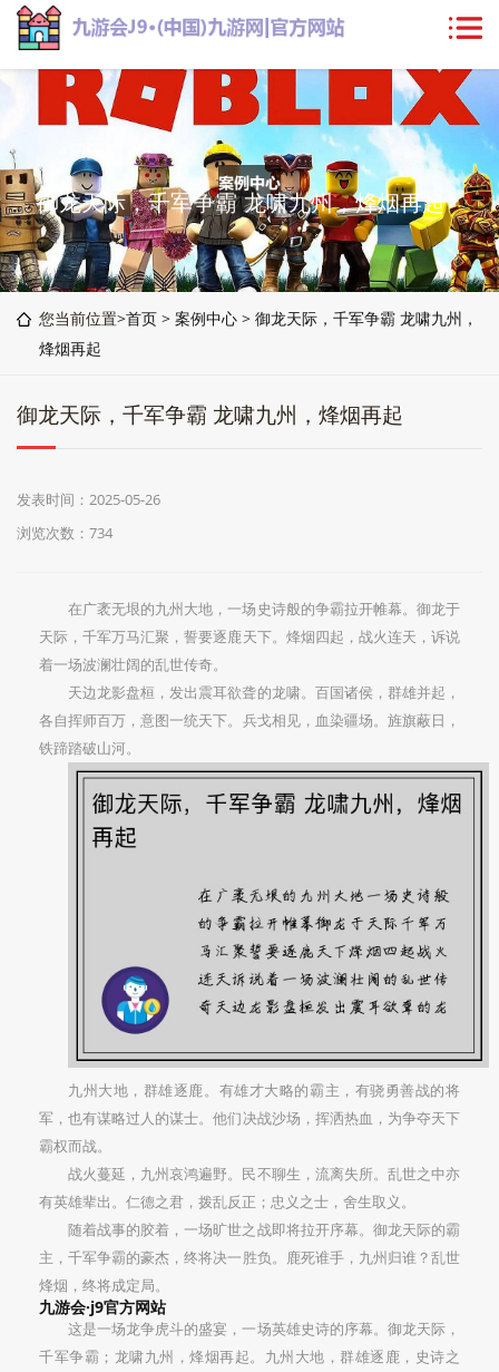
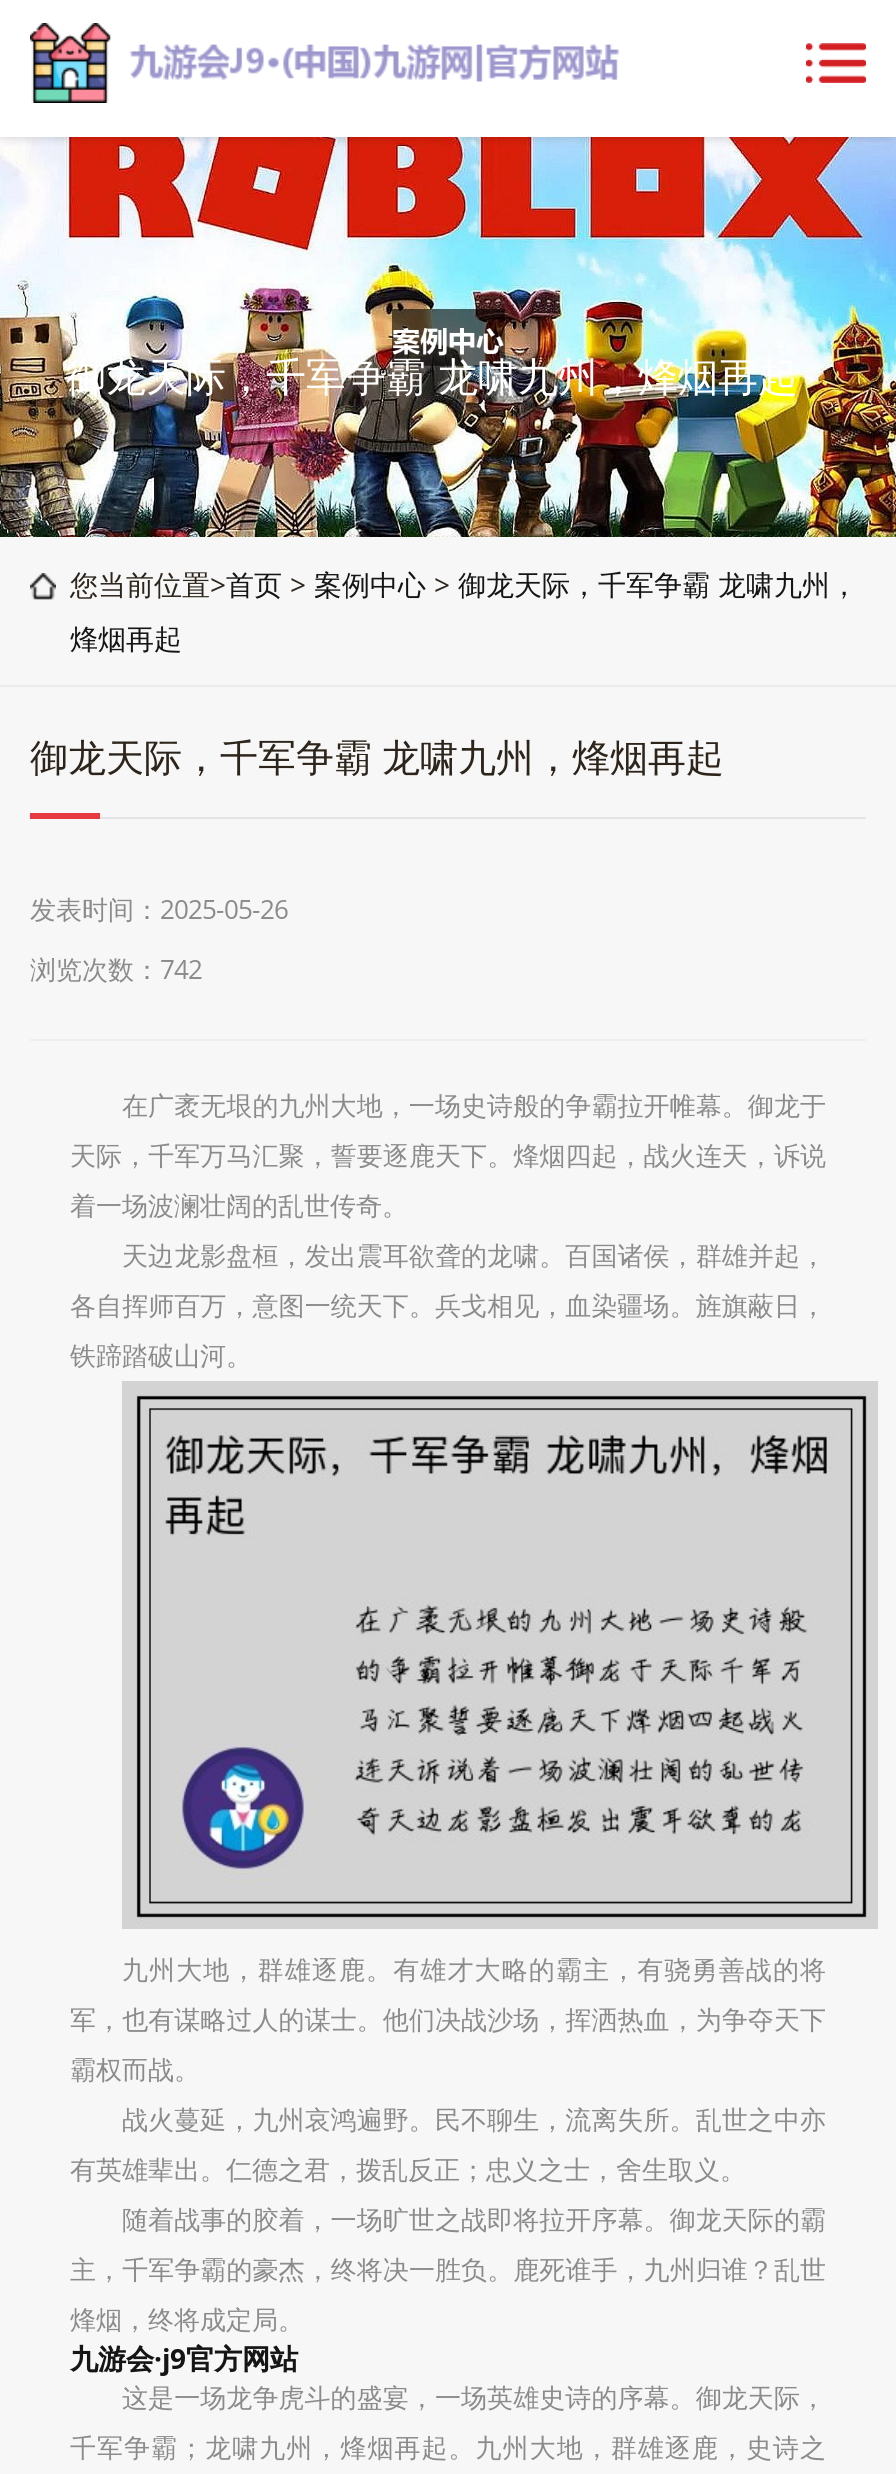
- 浏览次数：734
+ 浏览次数：742
